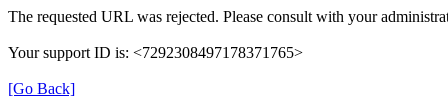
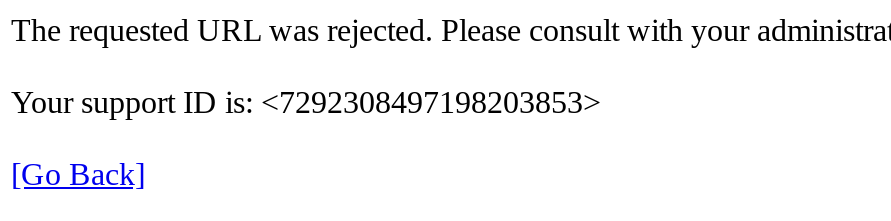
- Your support ID is: <7292308497178371765>
+ Your support ID is: <7292308497198203853>
